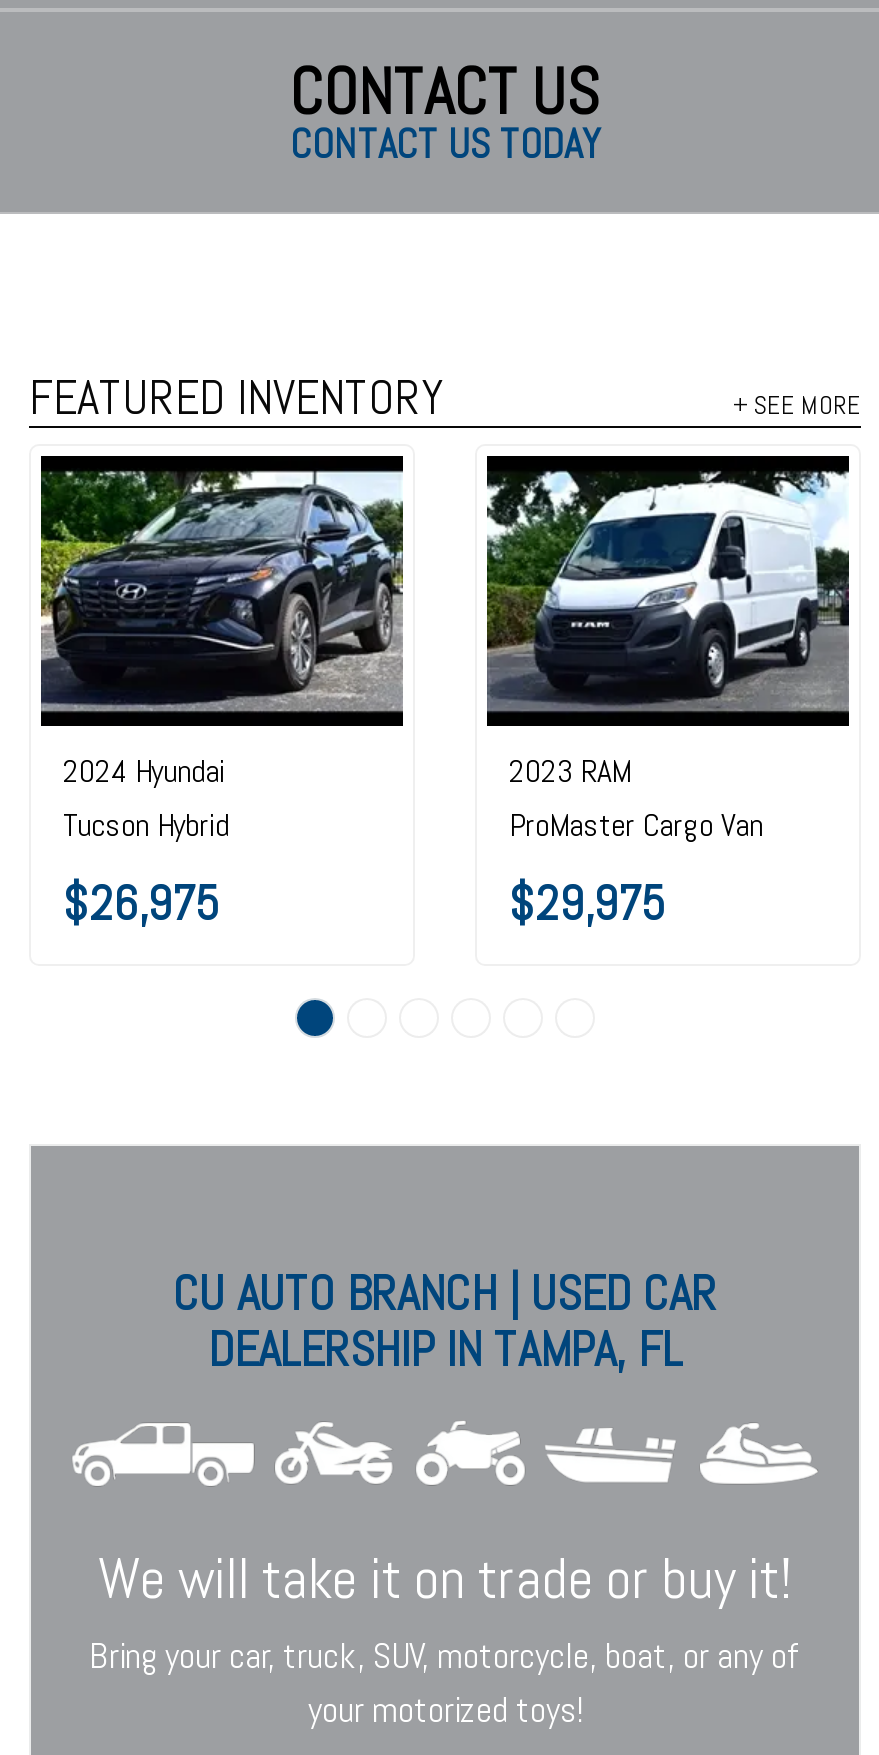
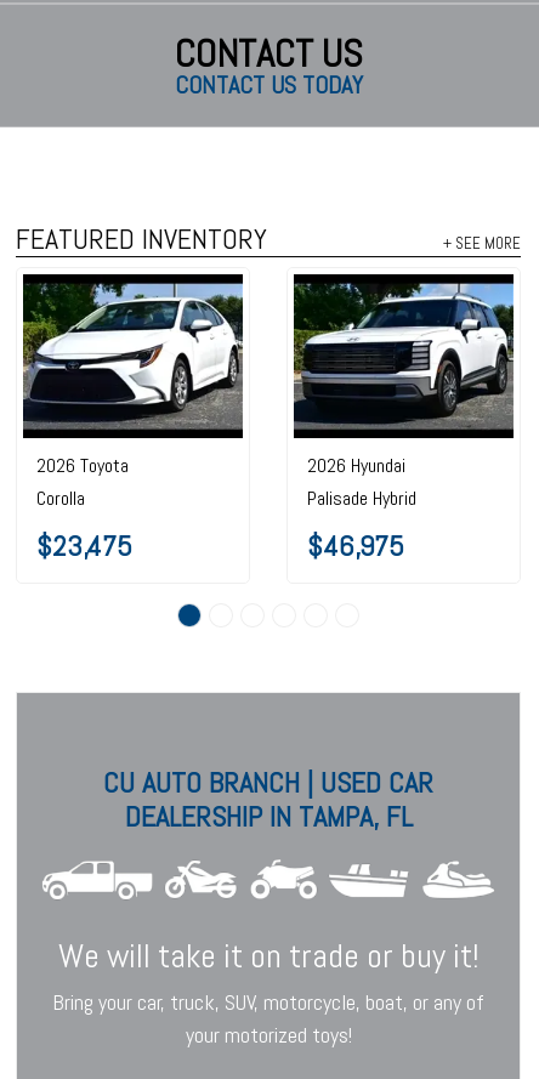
- [image]
- 2024 Hyundai
- Tucson Hybrid
- $26,975
+ [image]
+ 2026 Toyota
+ Corolla
+ $23,475

- [image]
- 2023 RAM
- ProMaster Cargo Van
- $29,975
+ [image]
+ 2026 Hyundai
+ Palisade Hybrid
+ $46,975
